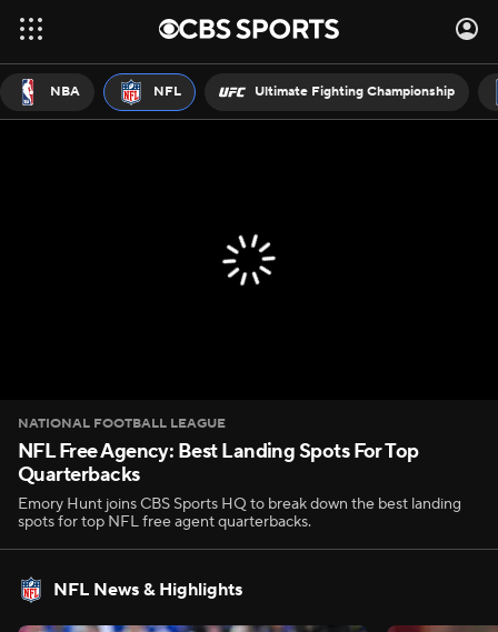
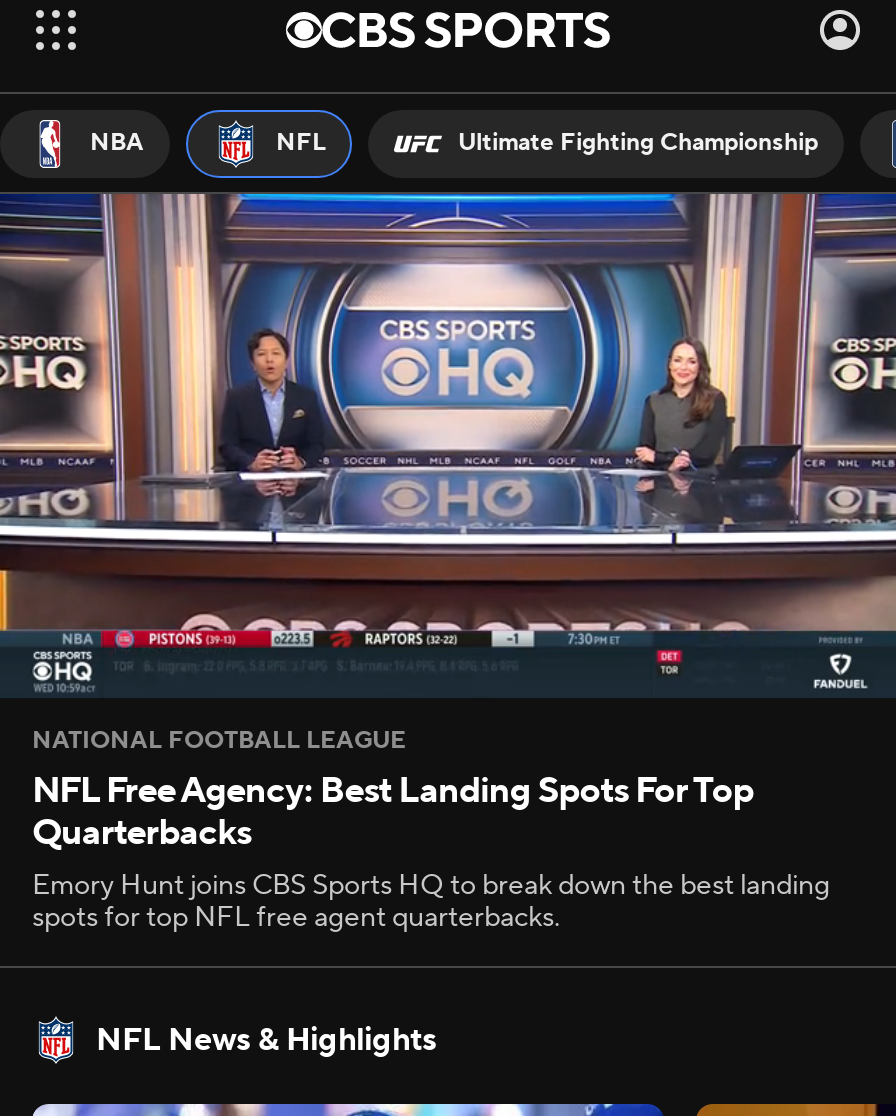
+ [image]
